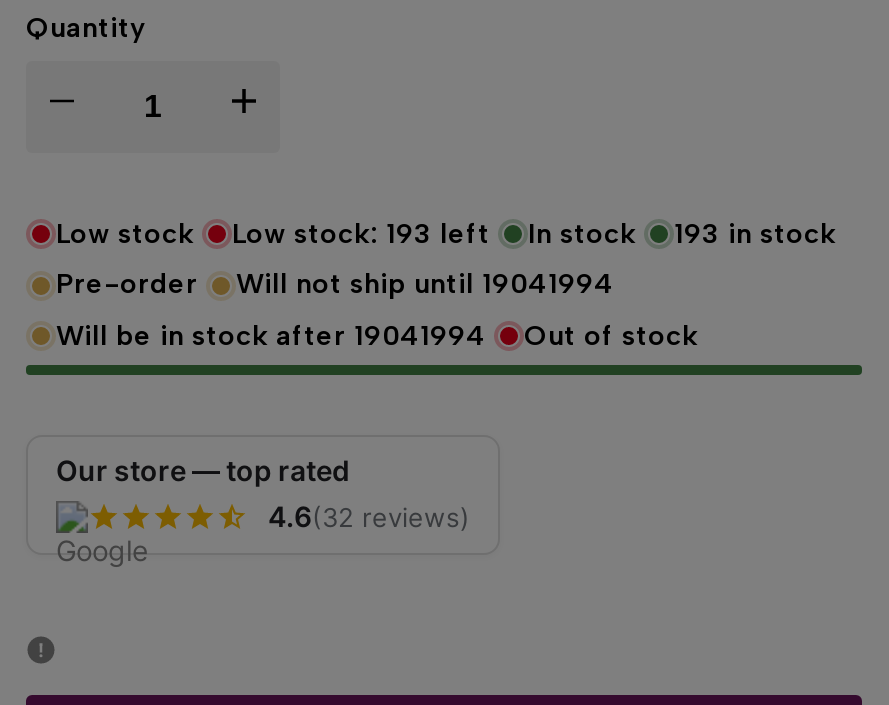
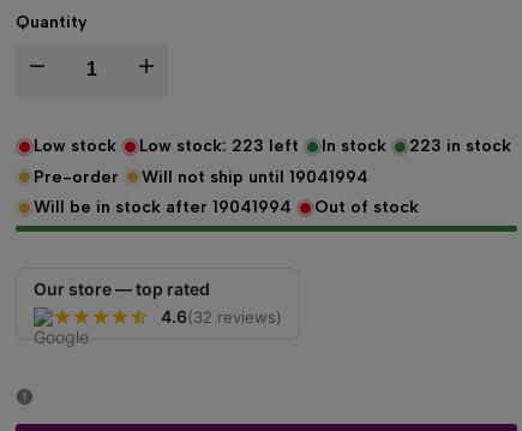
- Low stock: 193 left
+ Low stock: 223 left

- 193 in stock
+ 223 in stock
